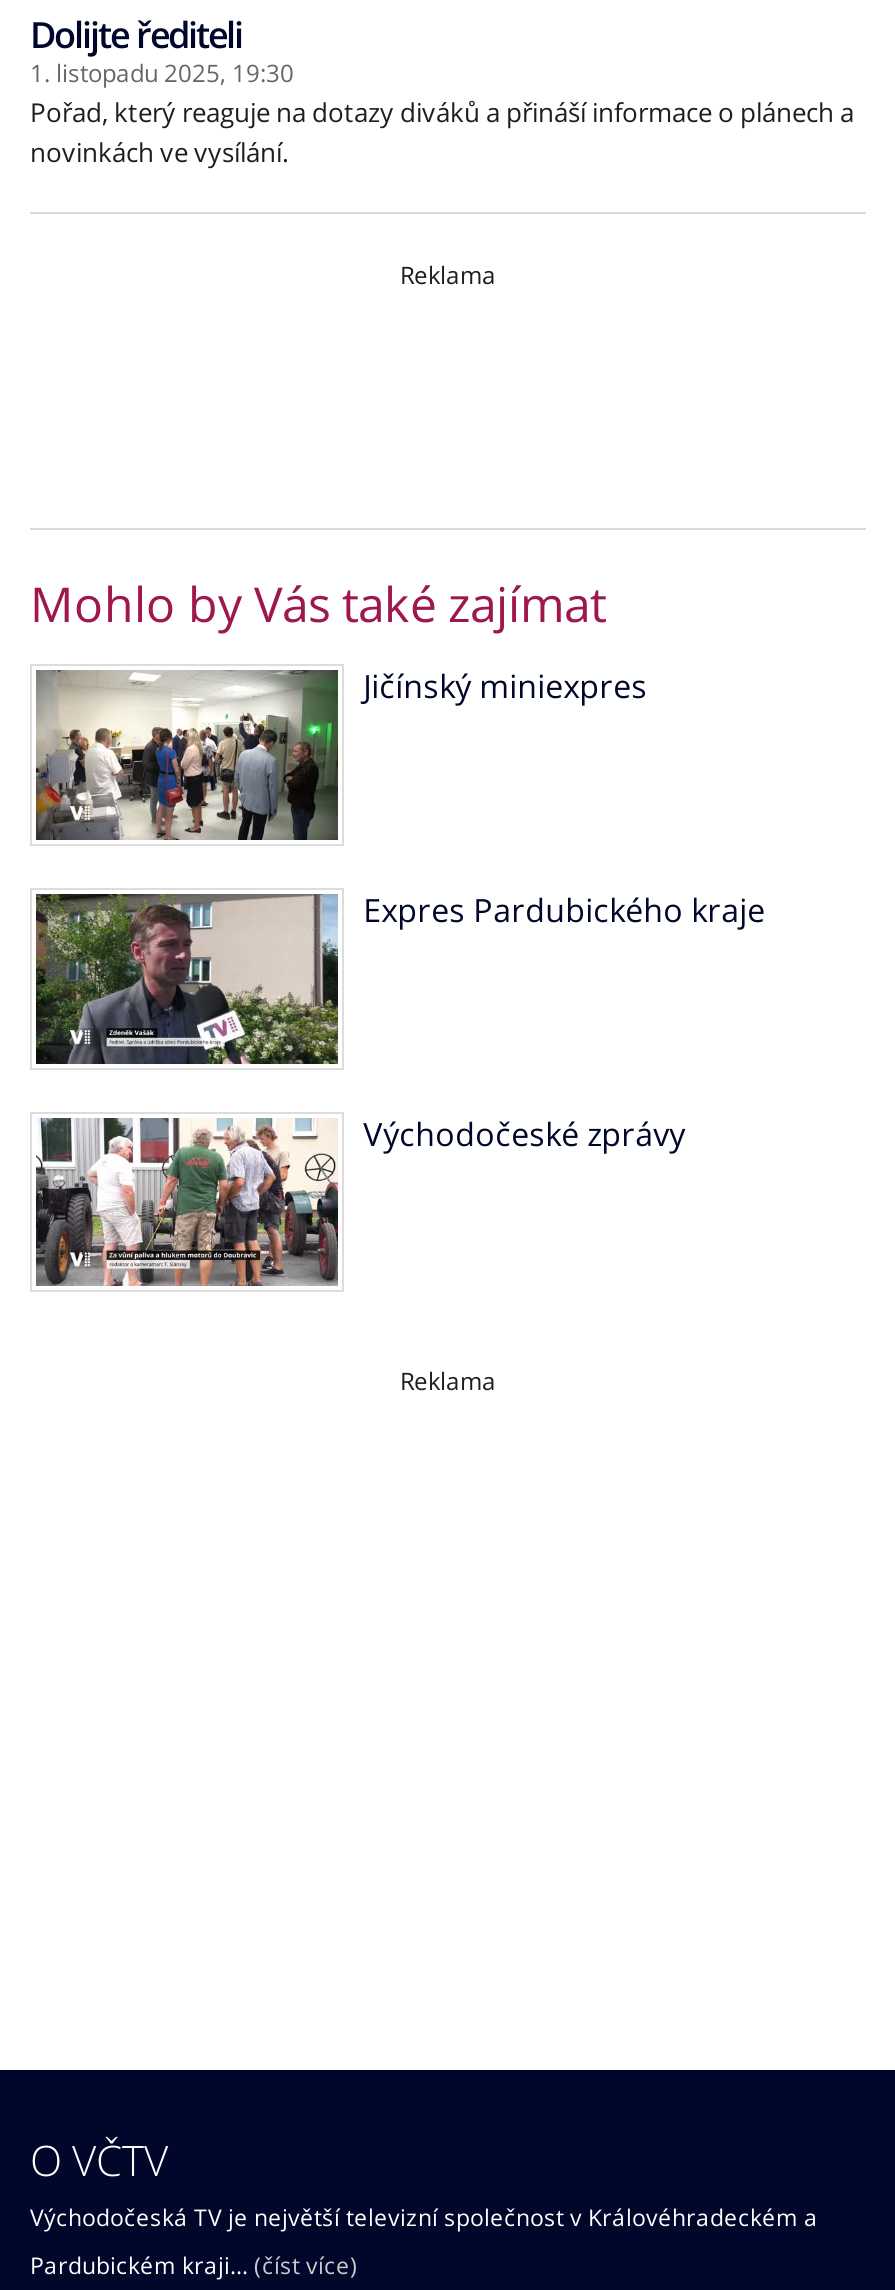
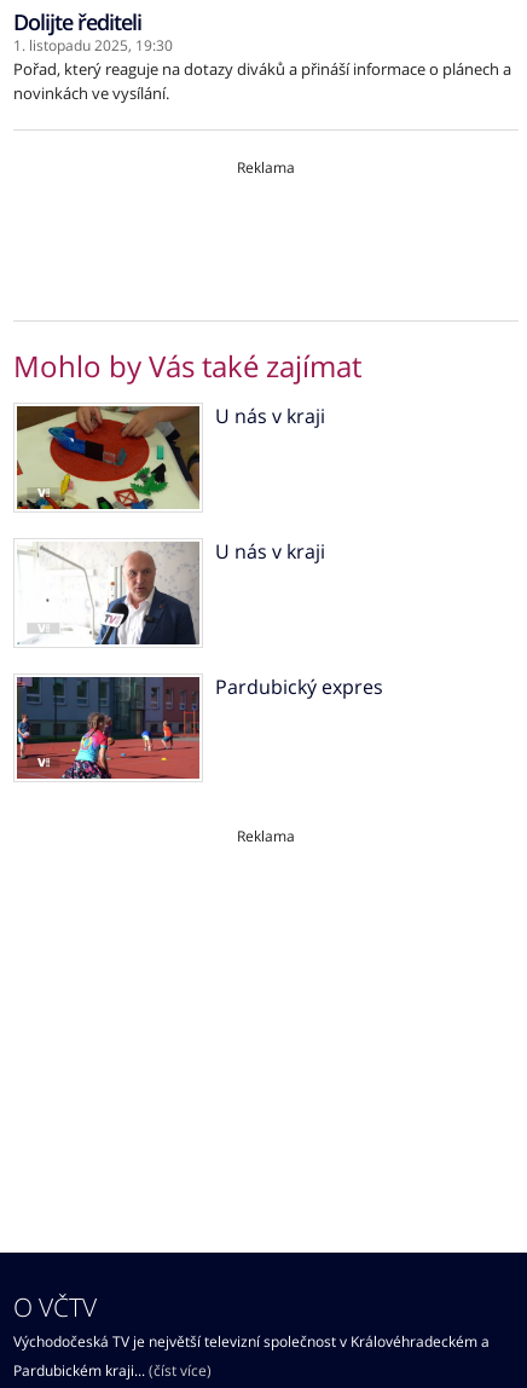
- [image]
- Jičínský miniexpres
+ [image]
+ U nás v kraji

- [image]
- Expres Pardubického kraje
+ [image]
+ U nás v kraji

- [image]
- Východočeské zprávy
+ [image]
+ Pardubický expres
